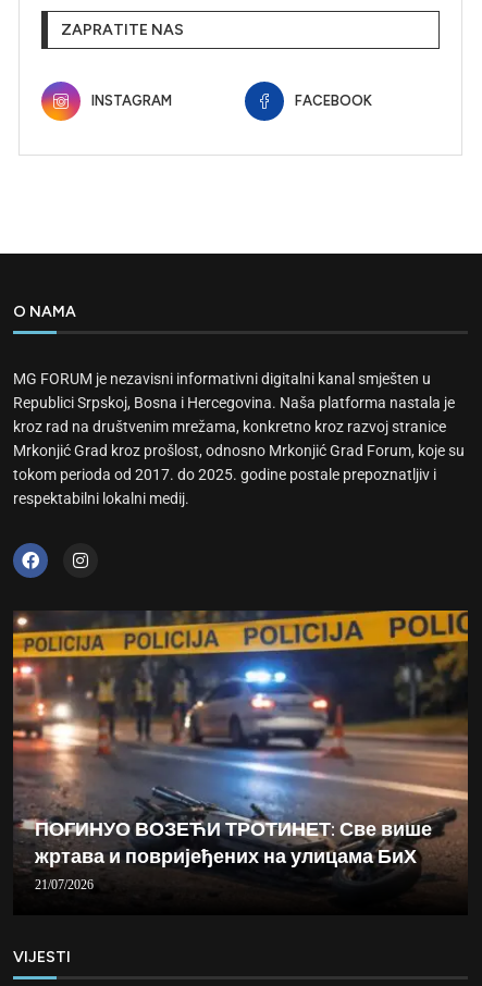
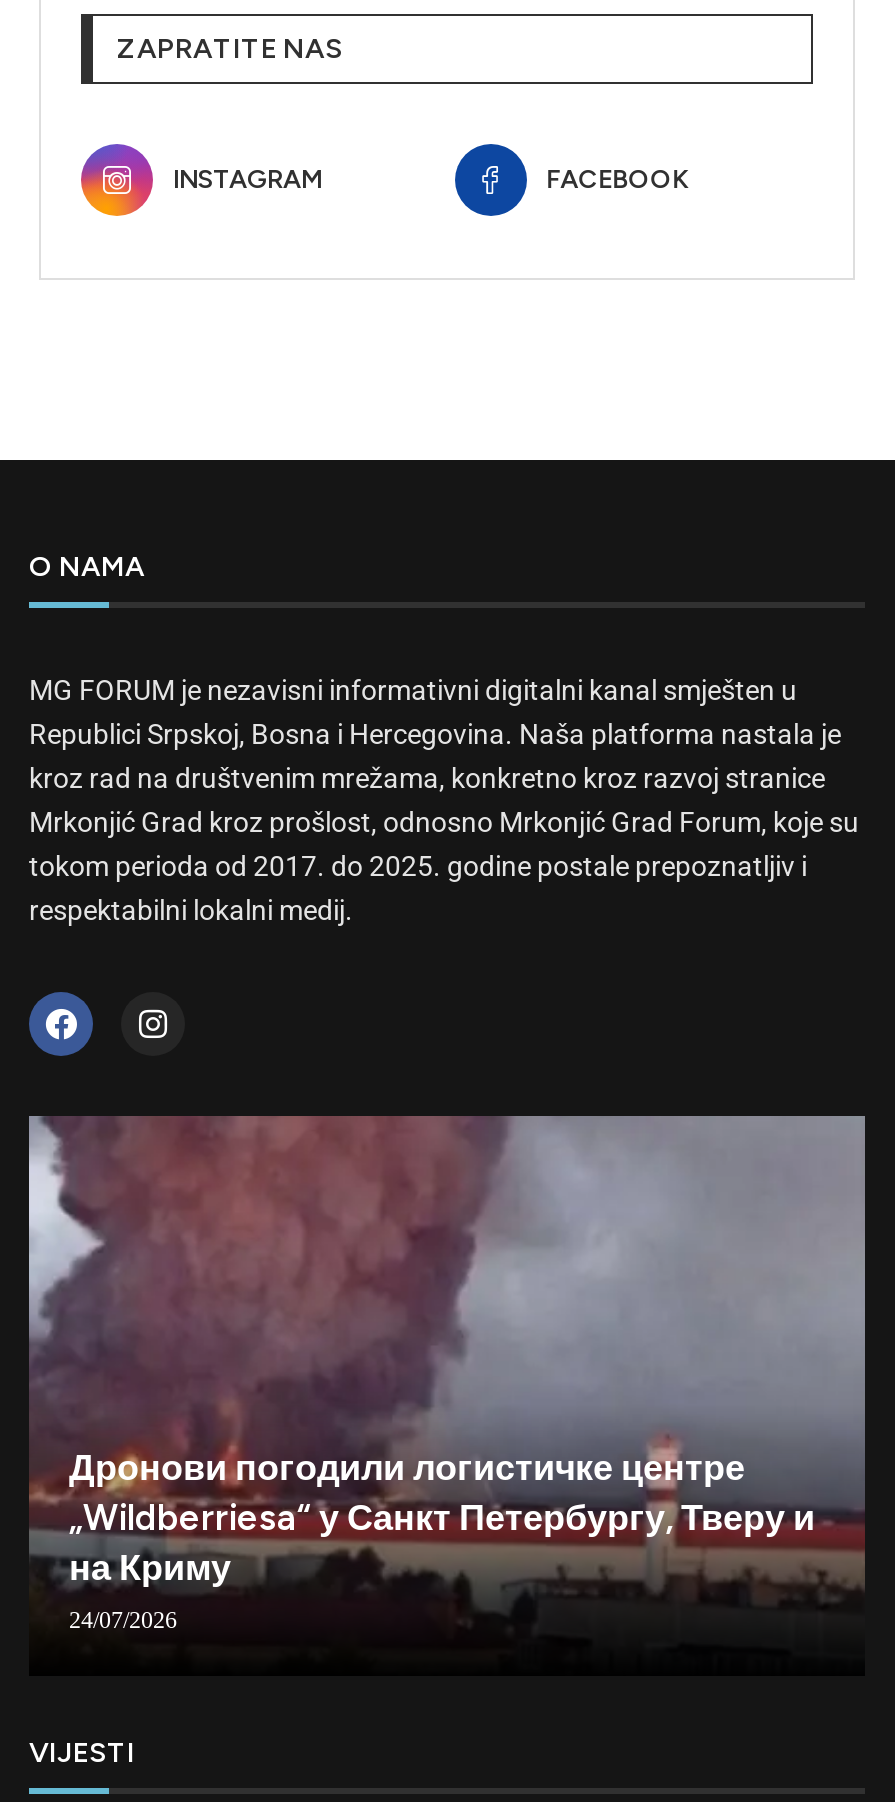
- [image]
- ПОГИНУО ВОЗЕЋИ ТРОТИНЕТ: Све више
- жртава и повријеђених на улицама БиХ
- 21/07/2026
+ [image]
+ Дронови погодили логистичке центре
+ „Wildberriesa“ у Санкт Петербургу, Тверу и
+ на Криму
+ 24/07/2026
